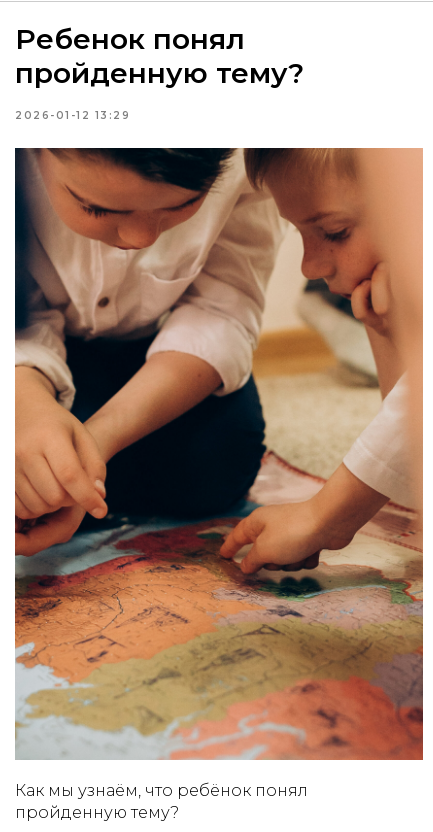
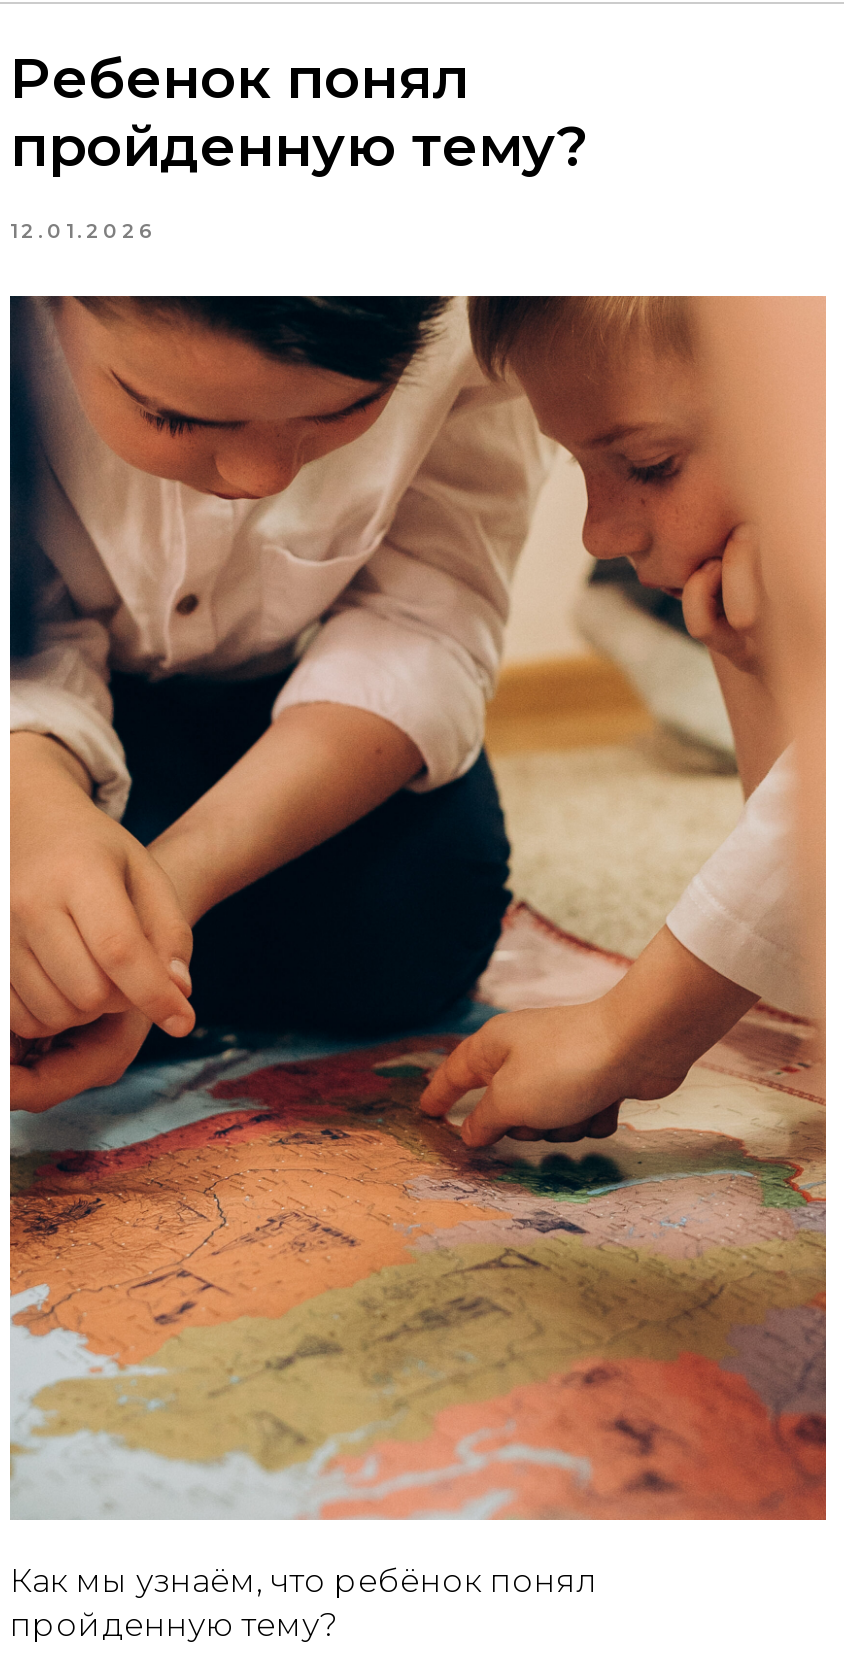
- 2026-01-12 13:29
+ 12.01.2026
